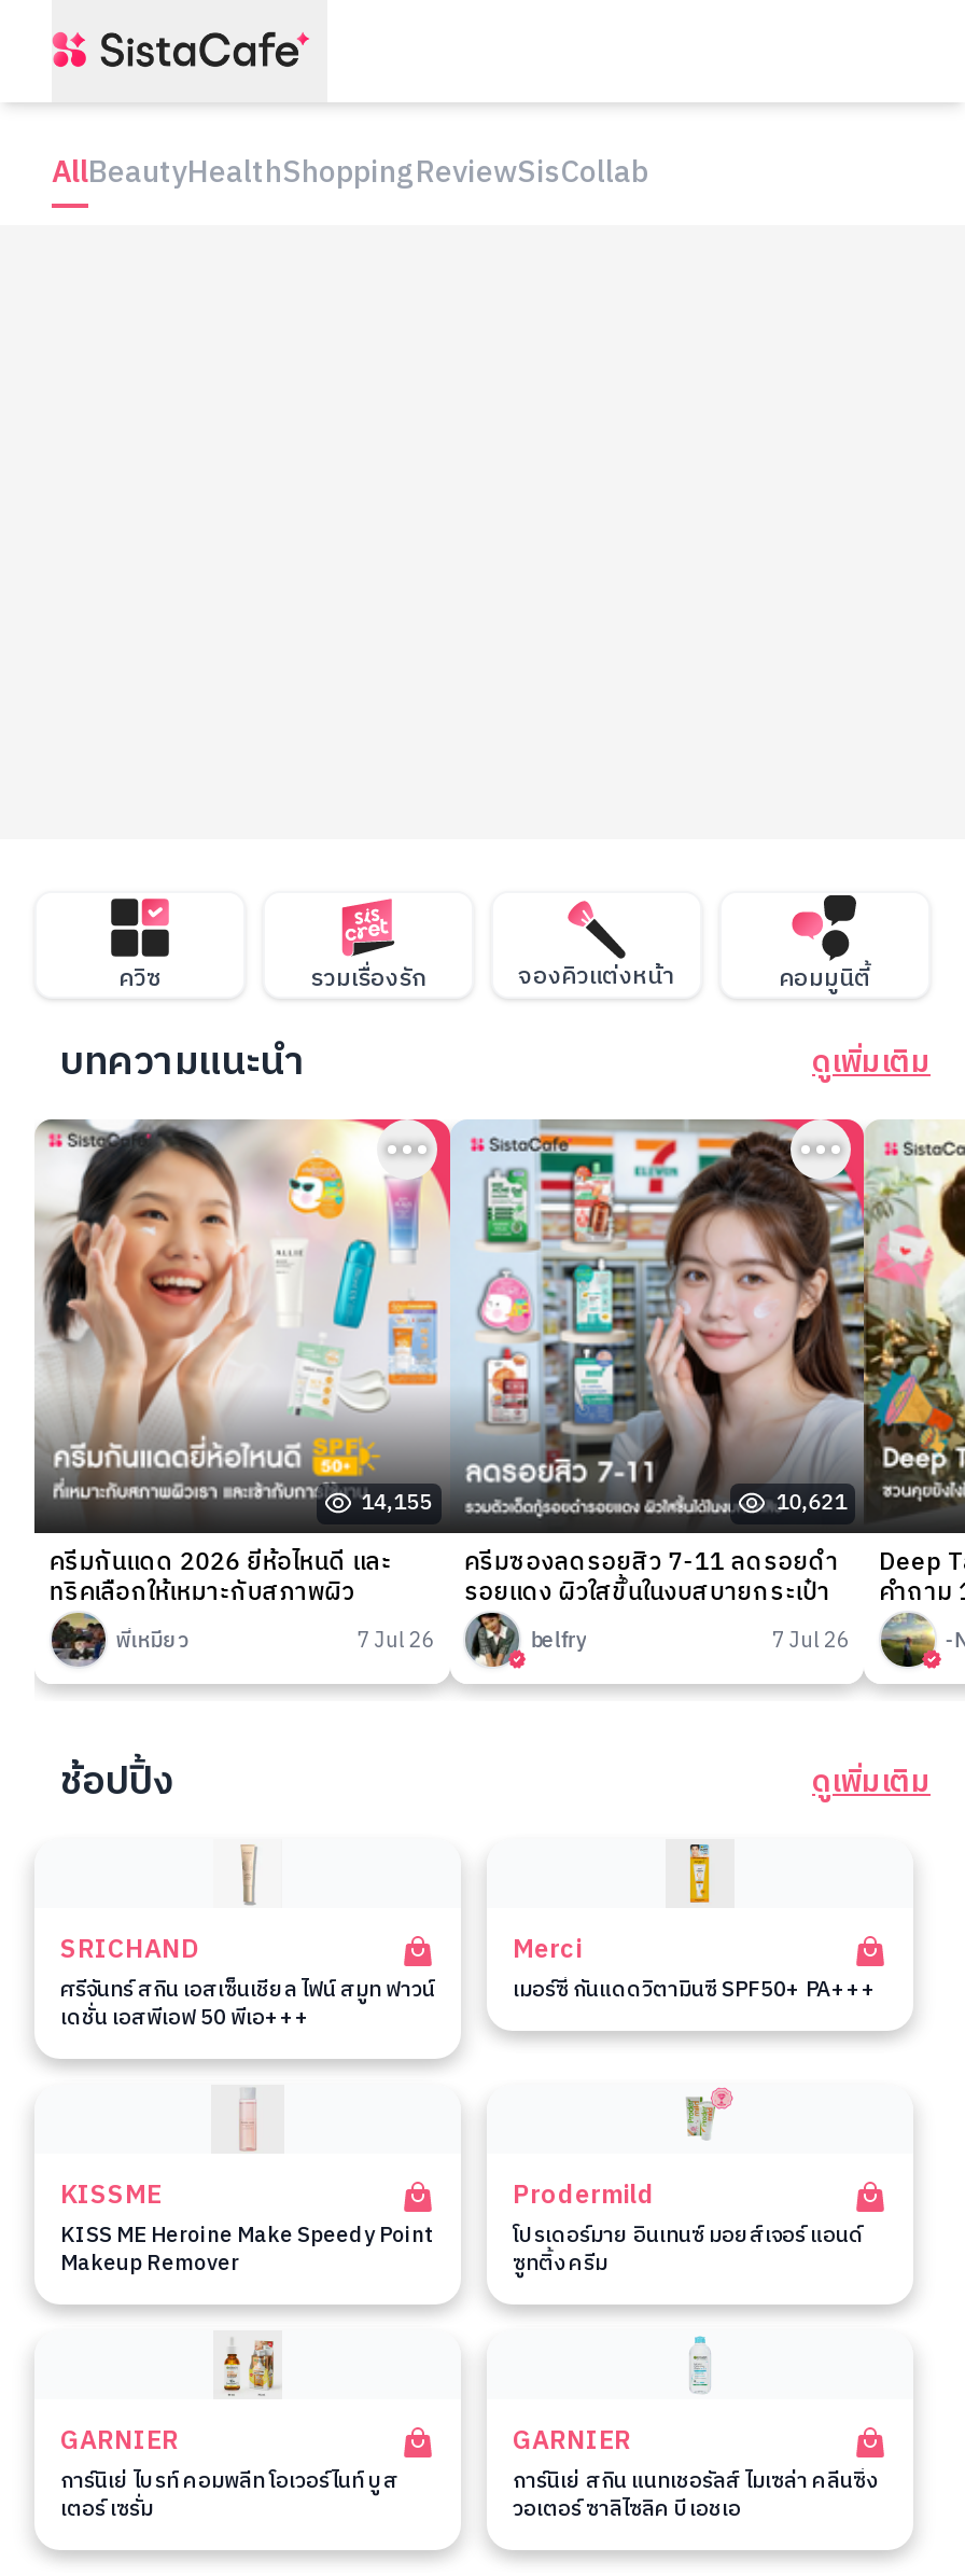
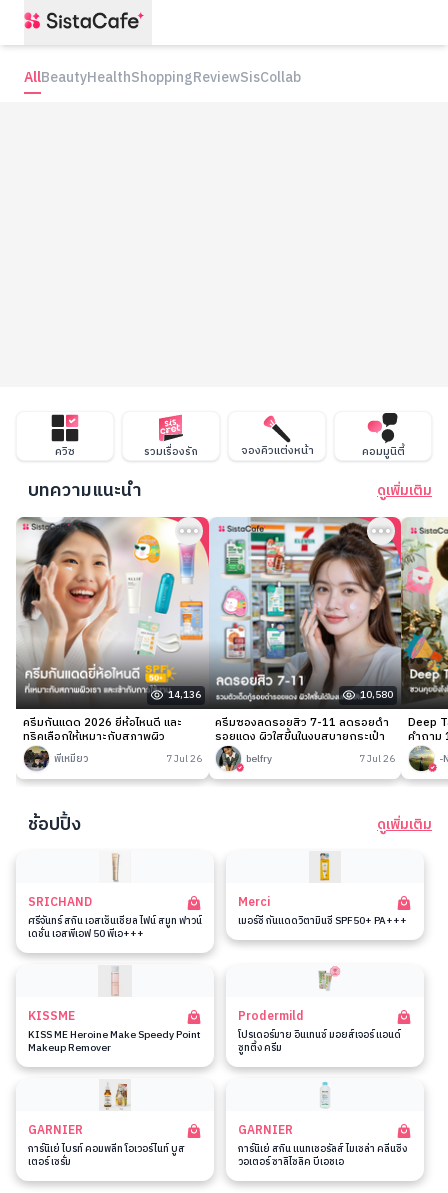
- 14,155
+ 14,136

- 10,621
+ 10,580
